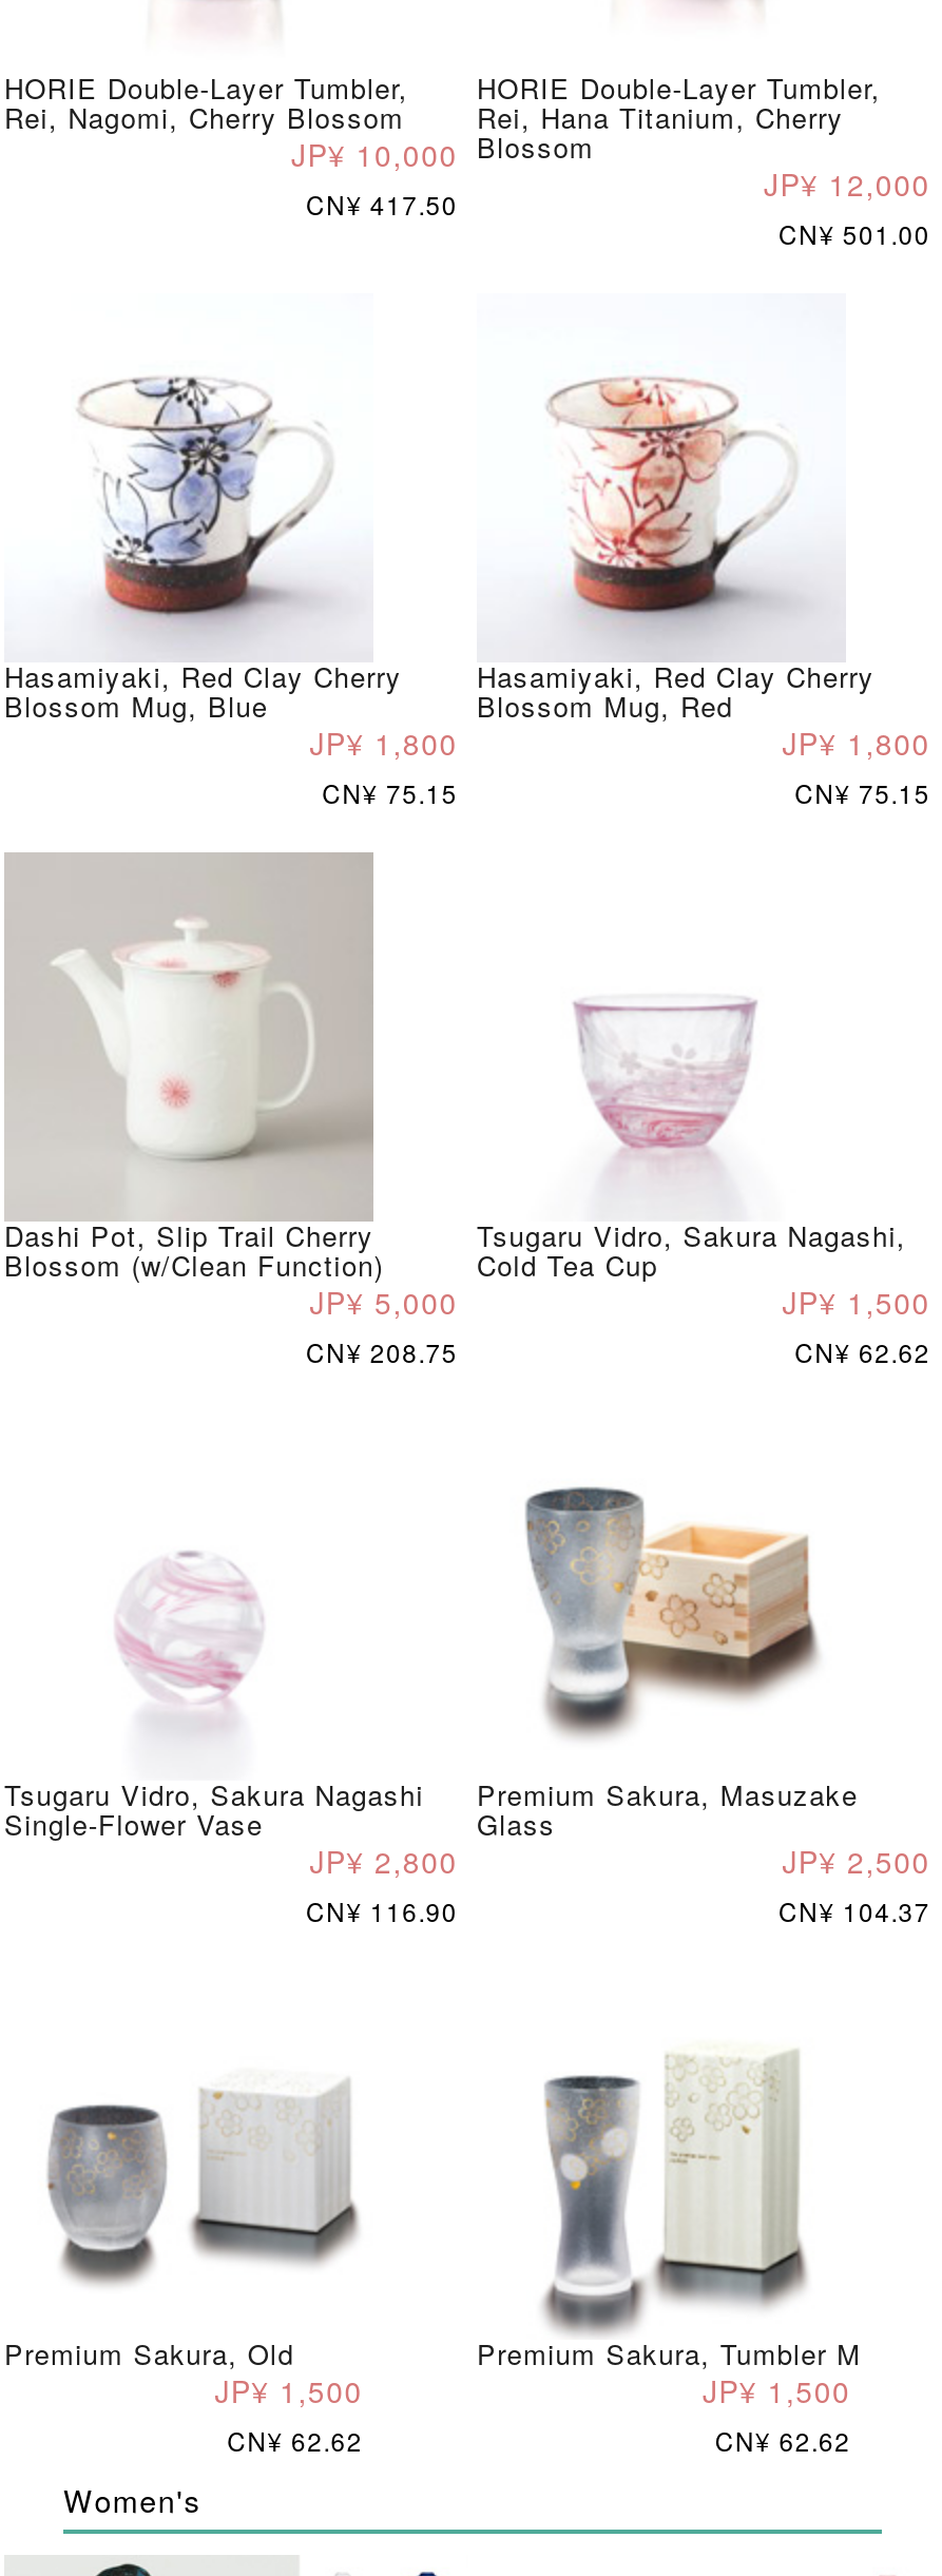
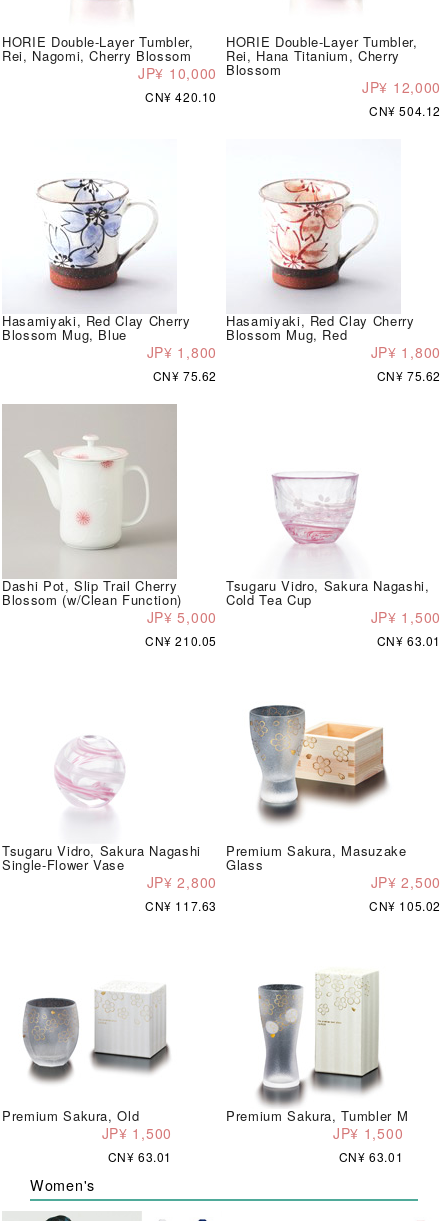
- CN¥ 417.50
+ CN¥ 420.10

- CN¥ 501.00
+ CN¥ 504.12

- CN¥ 75.15
+ CN¥ 75.62

- CN¥ 75.15
+ CN¥ 75.62

- CN¥ 208.75
+ CN¥ 210.05

- CN¥ 62.62
+ CN¥ 63.01

- CN¥ 116.90
+ CN¥ 117.63

- CN¥ 104.37
+ CN¥ 105.02

- CN¥ 62.62
+ CN¥ 63.01

- CN¥ 62.62
+ CN¥ 63.01
